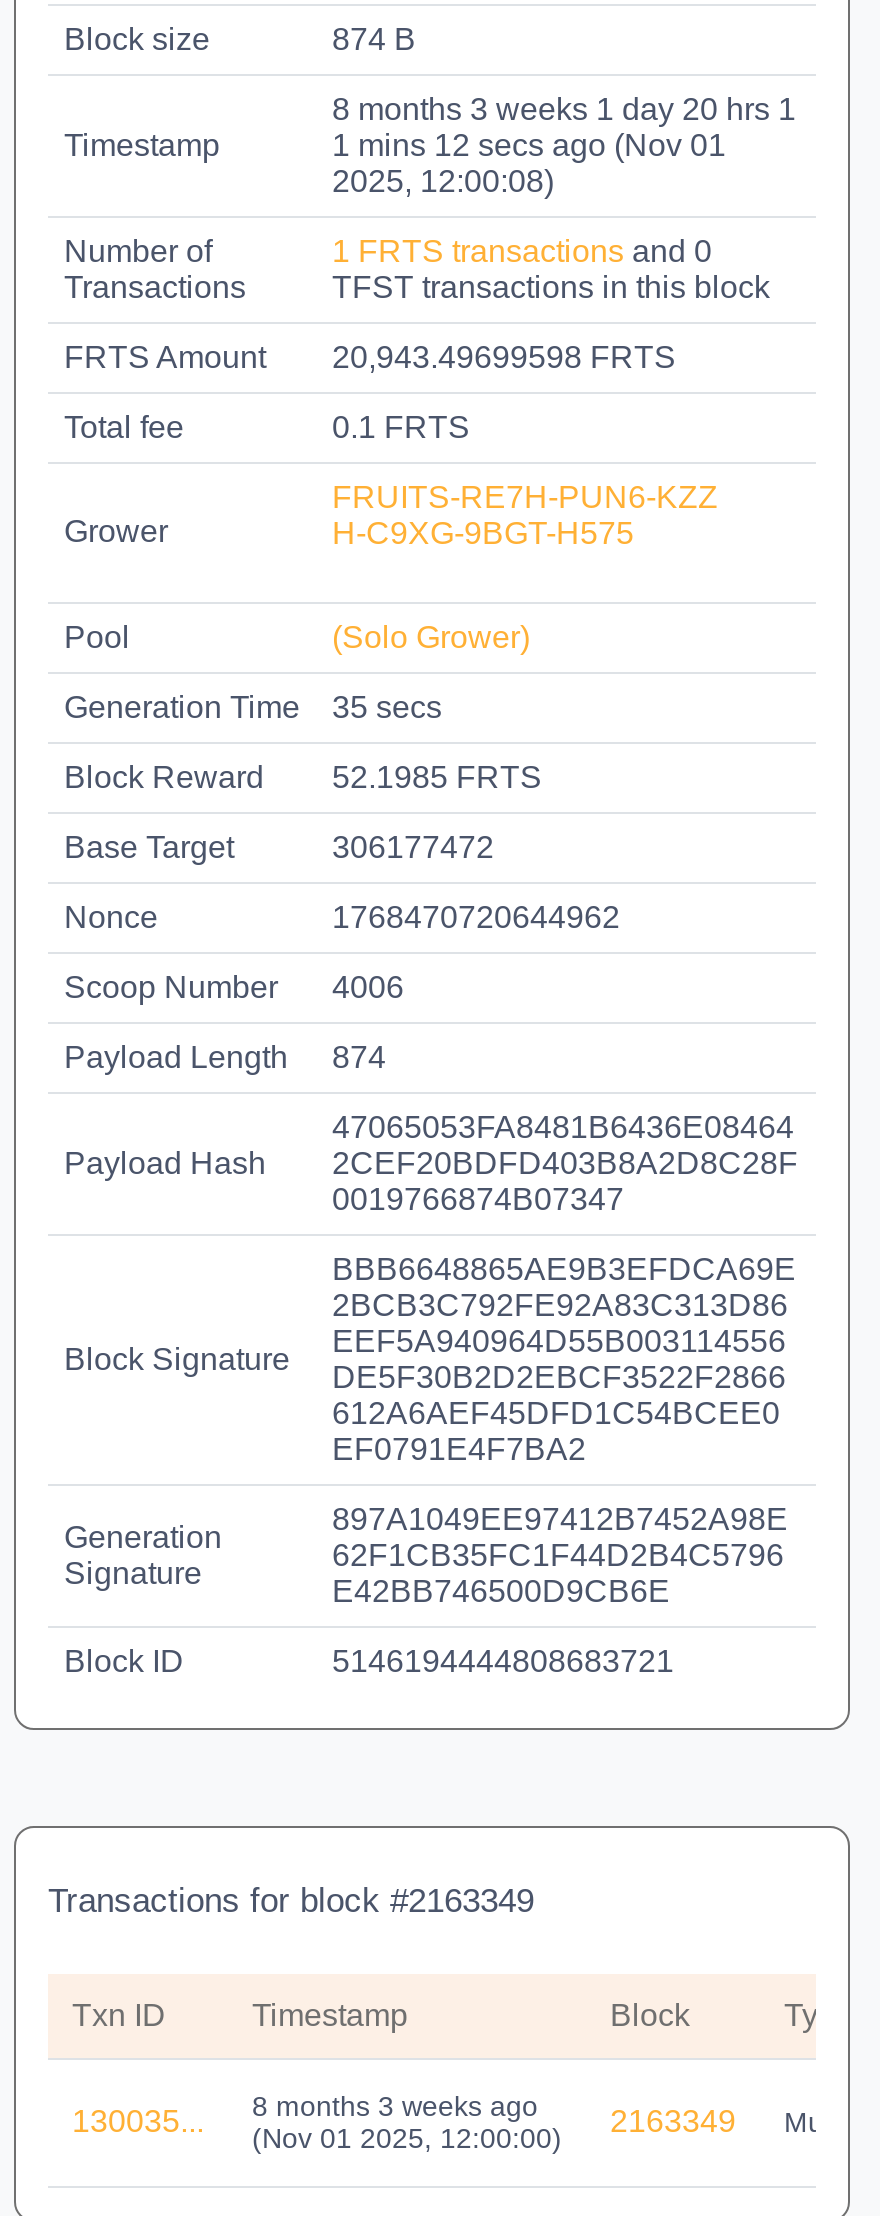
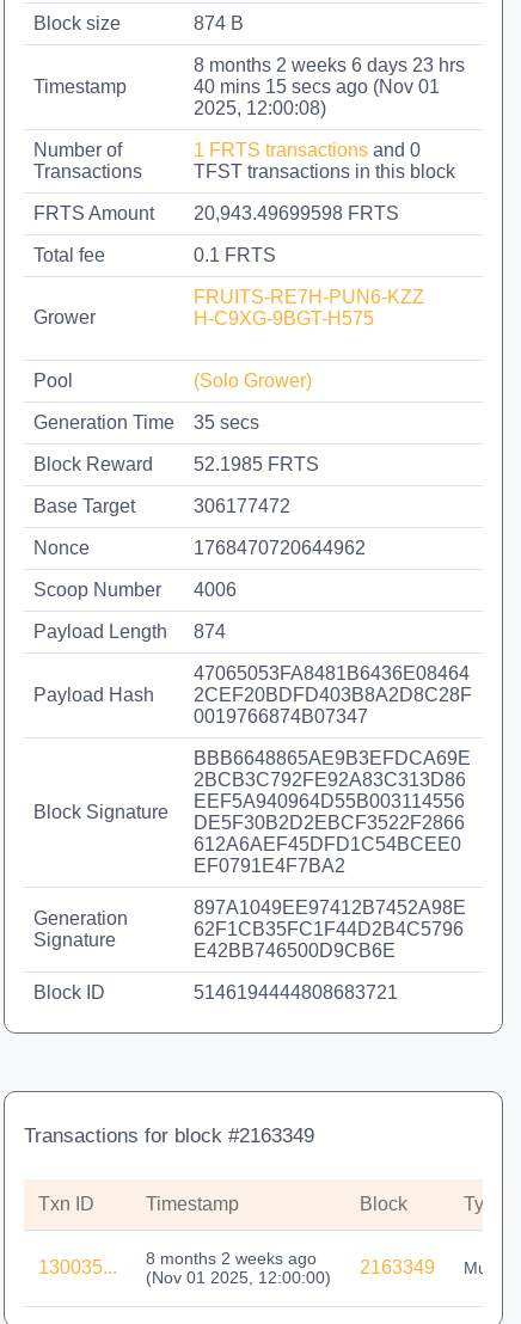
- 8 months 3 weeks 1 day 20 hrs 1
- 1 mins 12 secs ago (Nov 01
+ 8 months 2 weeks 6 days 23 hrs
+ 40 mins 15 secs ago (Nov 01

- 8 months 3 weeks ago
+ 8 months 2 weeks ago
